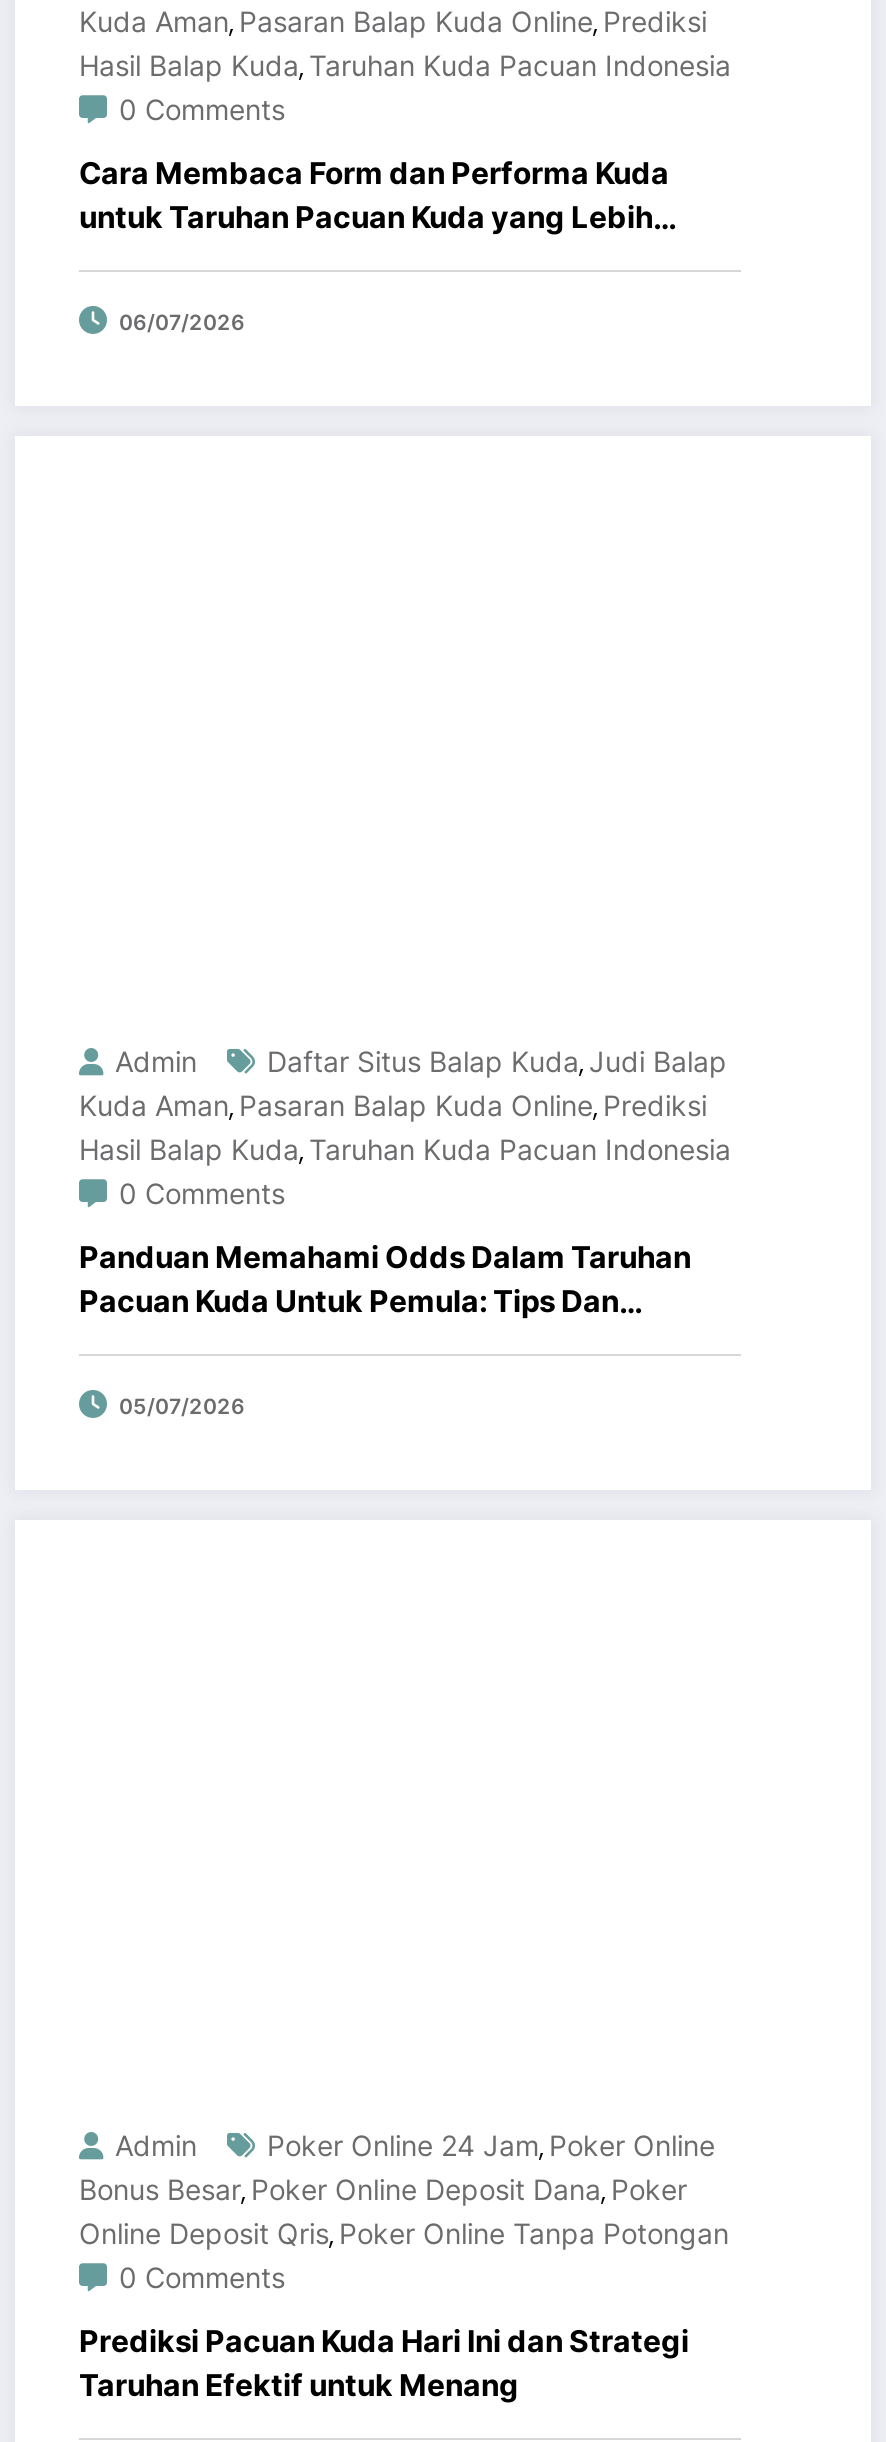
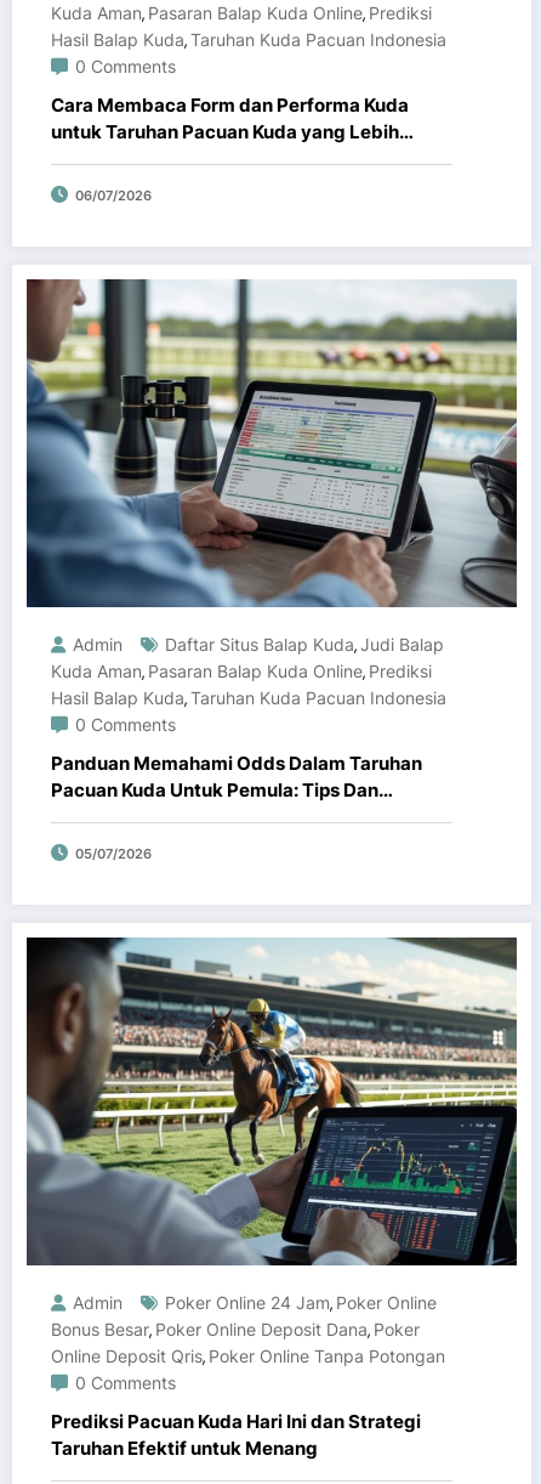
+ [image]

+ [image]
